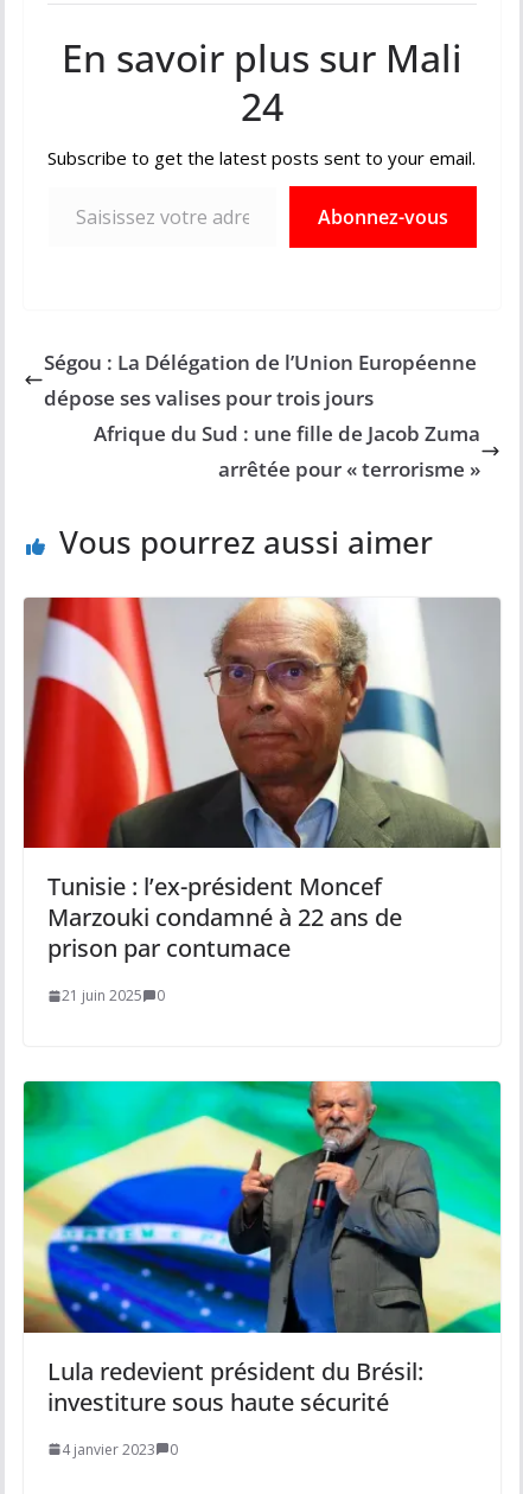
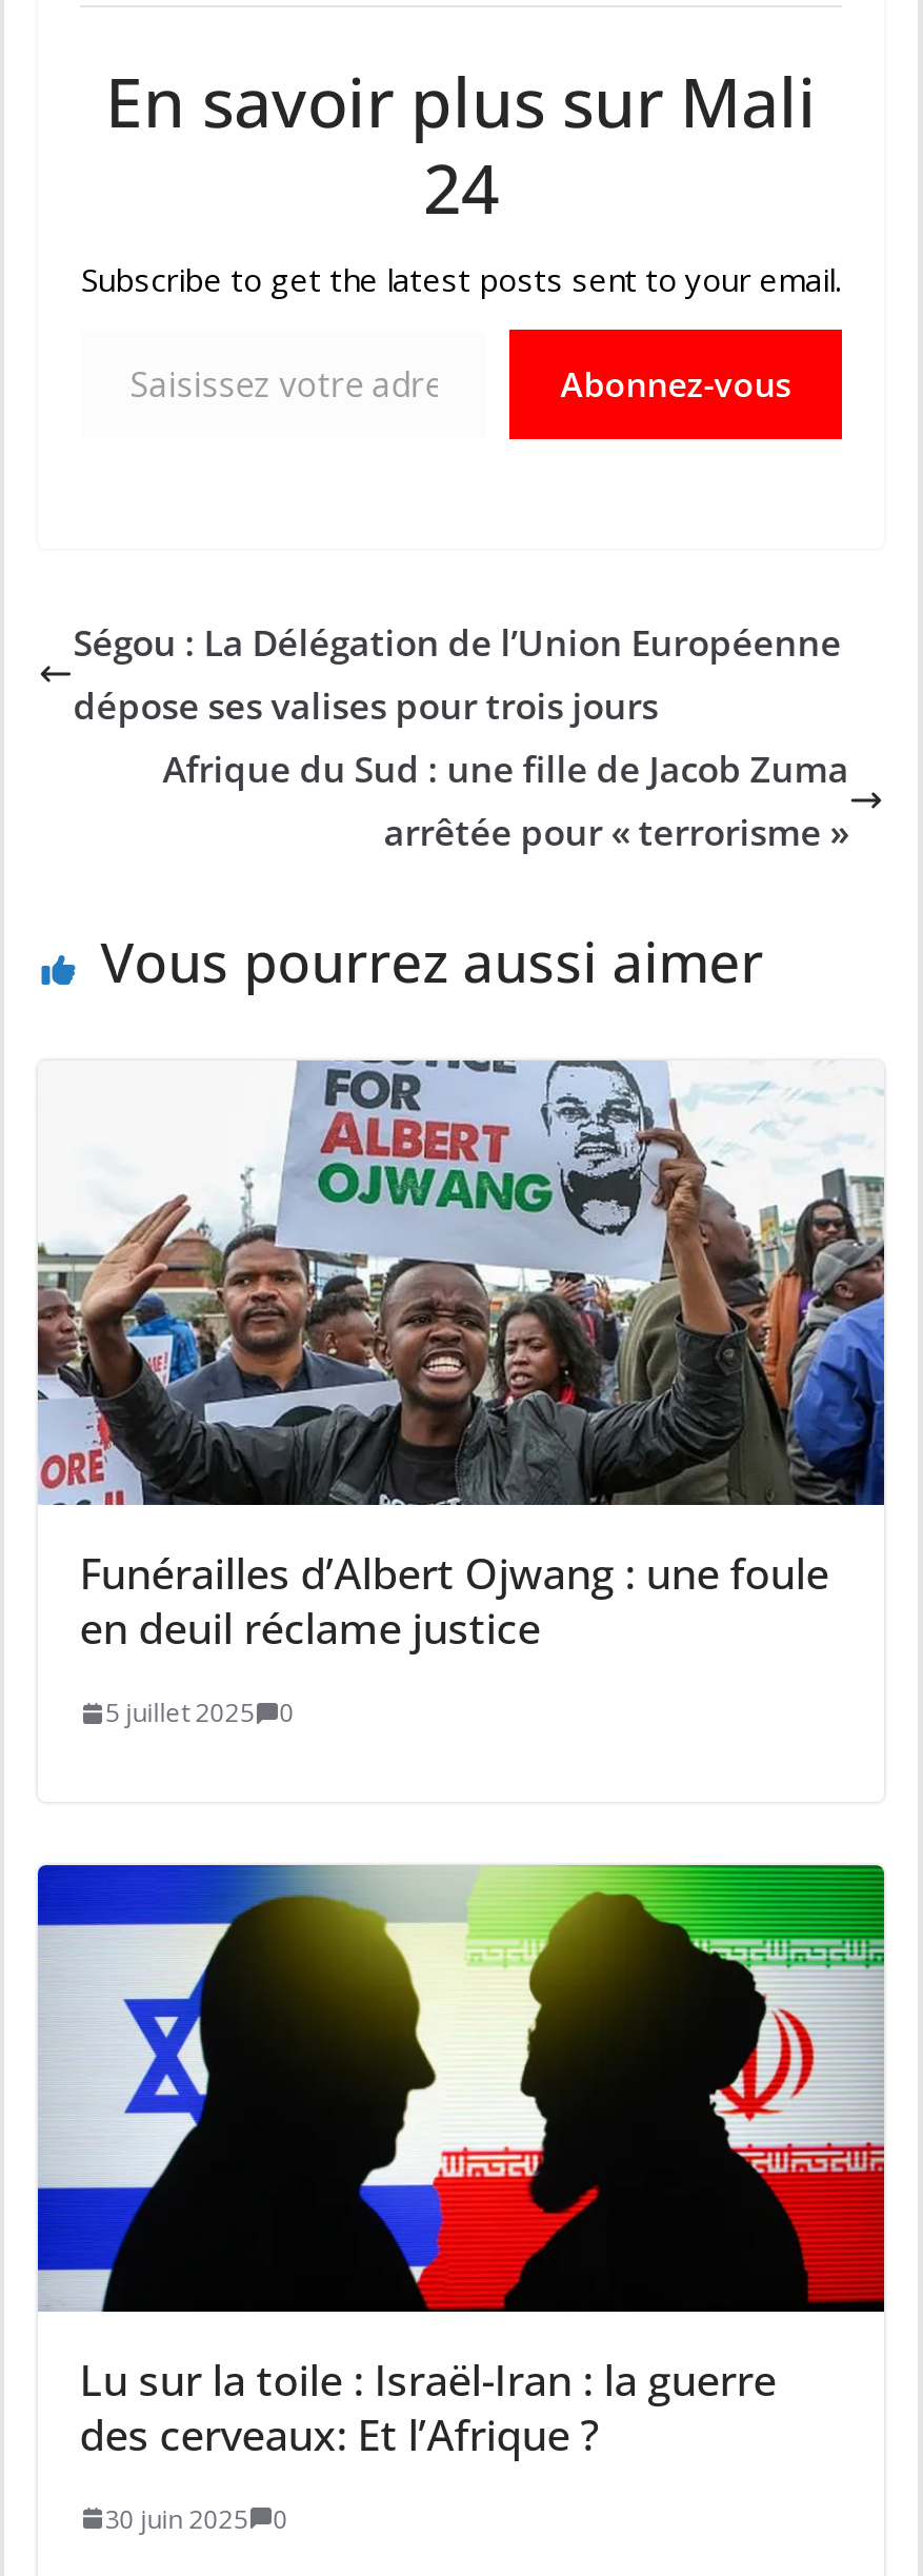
- [image]
- Tunisie : l’ex-président Moncef
- Marzouki condamné à 22 ans de
- prison par contumace
+ [image]
+ Funérailles d’Albert Ojwang : une foule
+ en deuil réclame justice

- 21 juin 2025 0
+ 5 juillet 2025 0

- [image]
- Lula redevient président du Brésil:
- investiture sous haute sécurité
+ [image]
+ Lu sur la toile : Israël-Iran : la guerre
+ des cerveaux: Et l’Afrique ?

- 4 janvier 2023 0
+ 30 juin 2025 0
